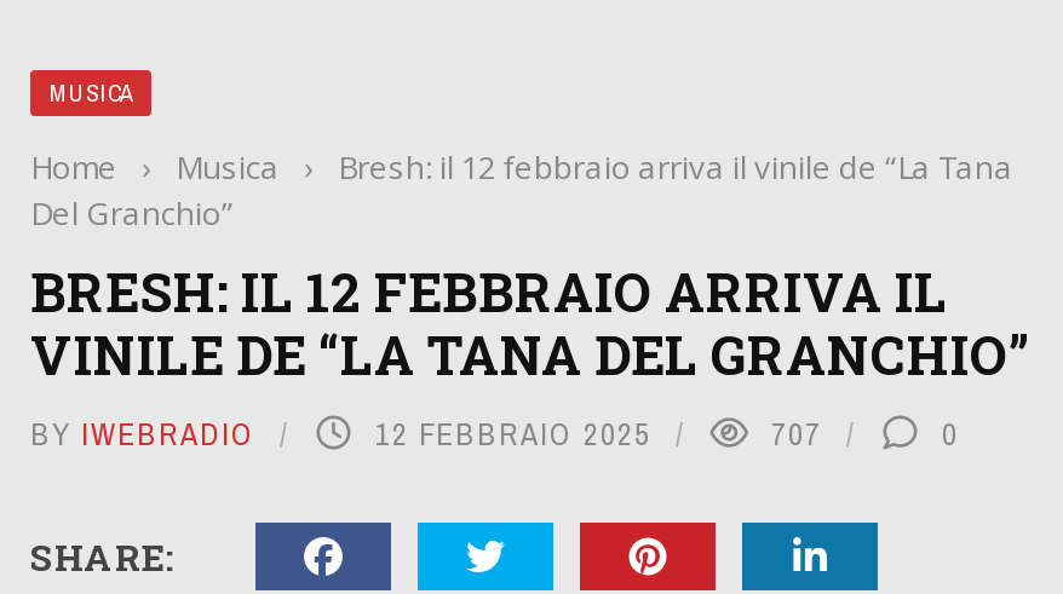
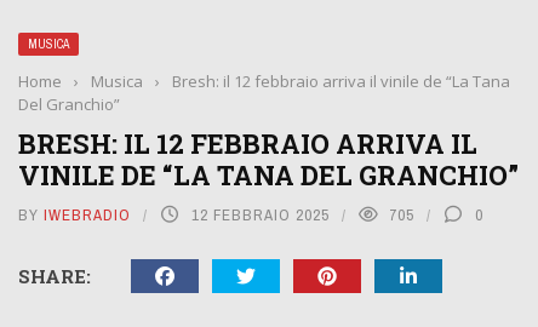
- 707
+ 705
